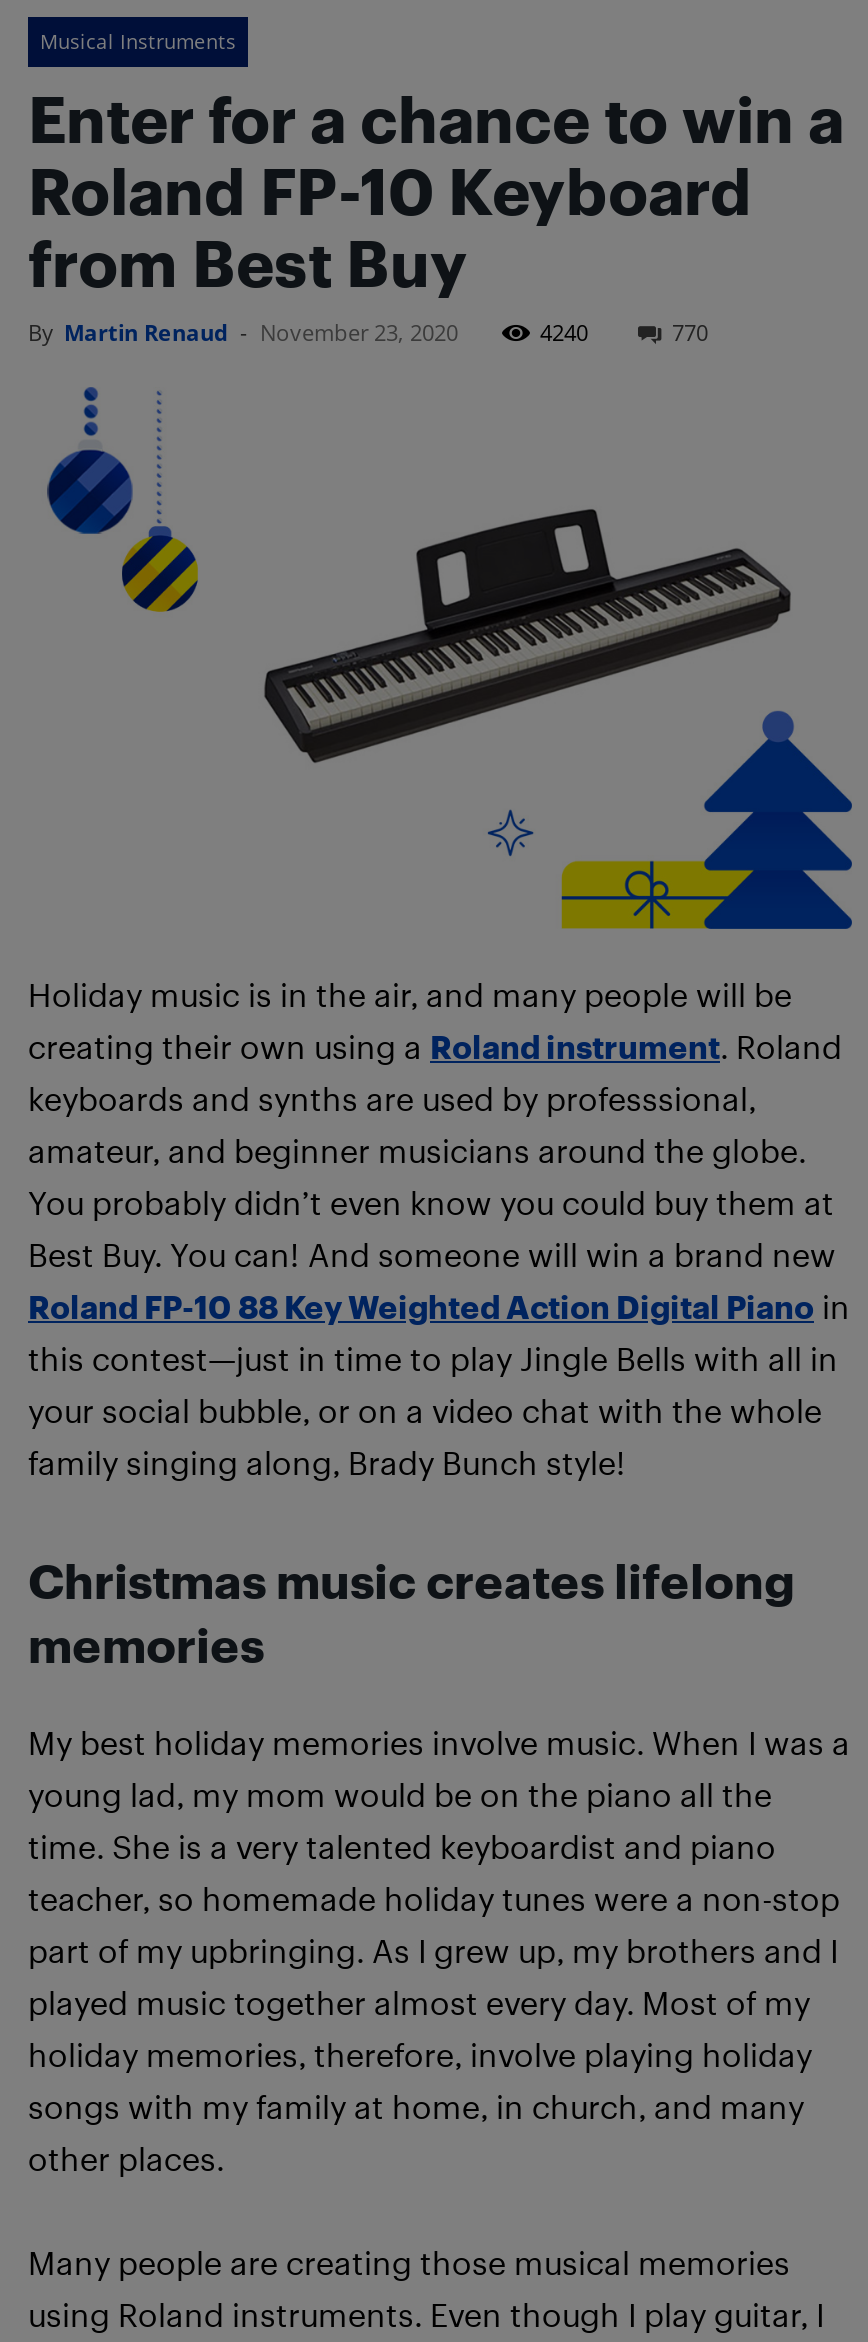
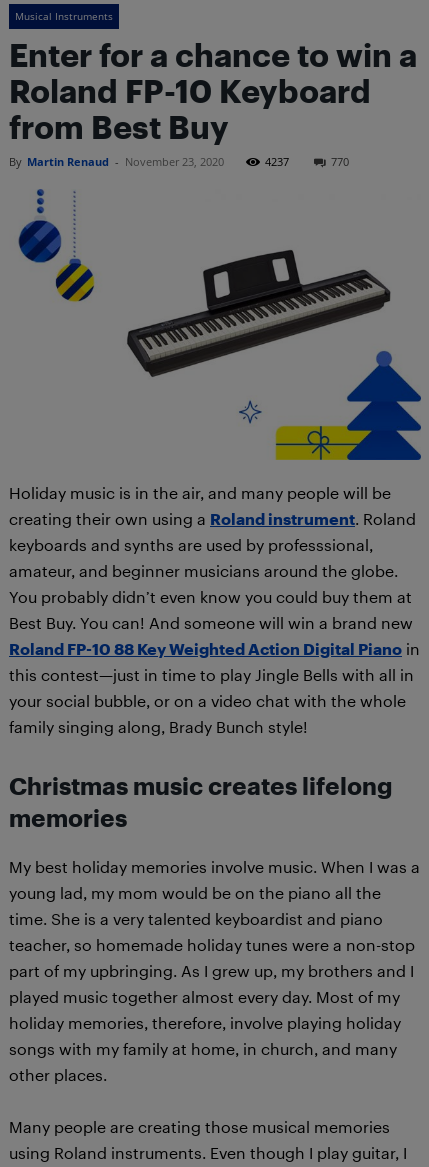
- 4240
+ 4237
